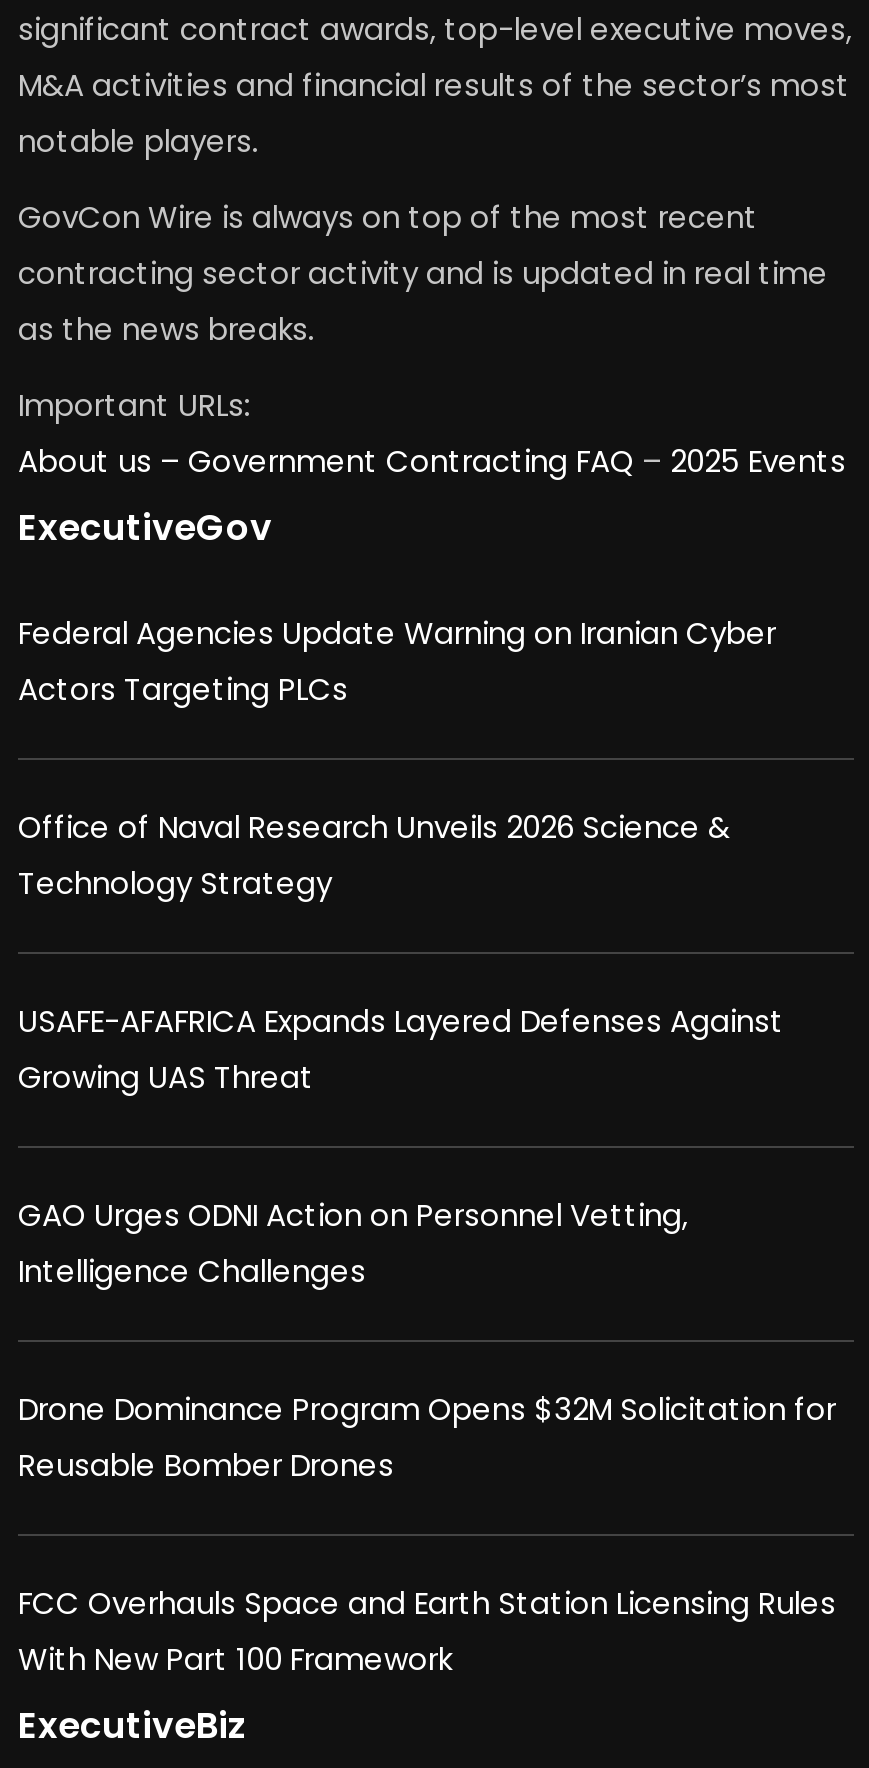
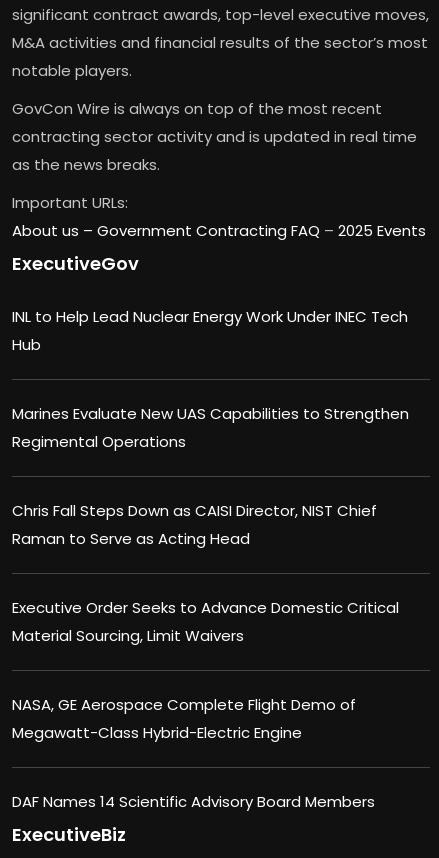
- Federal Agencies Update Warning on Iranian Cyber
- Actors Targeting PLCs
+ INL to Help Lead Nuclear Energy Work Under INEC Tech
+ Hub

- Office of Naval Research Unveils 2026 Science &
- Technology Strategy
+ Marines Evaluate New UAS Capabilities to Strengthen
+ Regimental Operations

- USAFE-AFAFRICA Expands Layered Defenses Against
- Growing UAS Threat
+ Chris Fall Steps Down as CAISI Director, NIST Chief
+ Raman to Serve as Acting Head

- GAO Urges ODNI Action on Personnel Vetting,
- Intelligence Challenges
+ Executive Order Seeks to Advance Domestic Critical
+ Material Sourcing, Limit Waivers

- Drone Dominance Program Opens $32M Solicitation for
- Reusable Bomber Drones
+ NASA, GE Aerospace Complete Flight Demo of
+ Megawatt-Class Hybrid-Electric Engine

- FCC Overhauls Space and Earth Station Licensing Rules
- With New Part 100 Framework
+ DAF Names 14 Scientific Advisory Board Members
